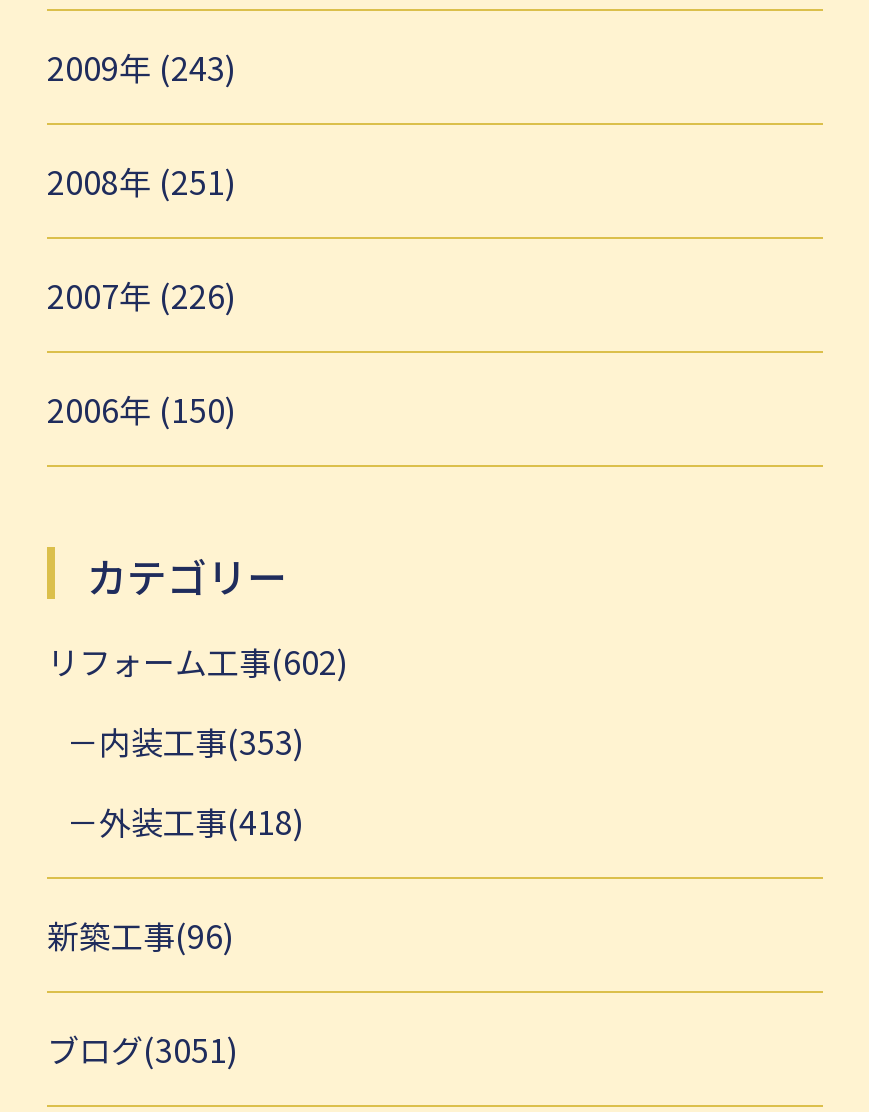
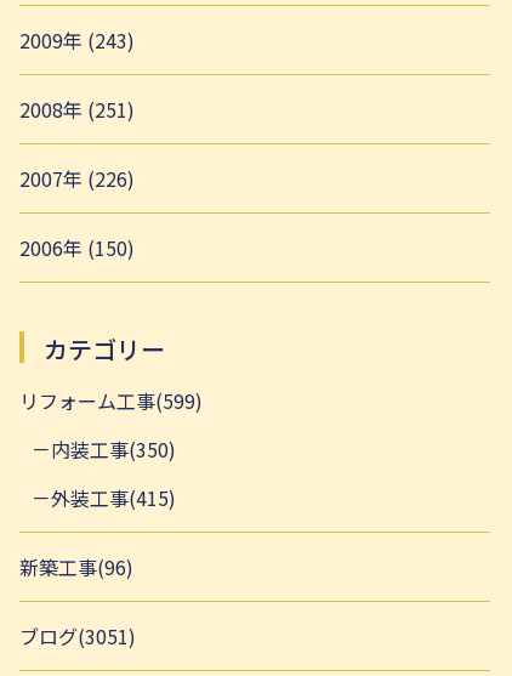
- リフォーム工事(602)
+ リフォーム工事(599)

- 内装工事(353)
+ 内装工事(350)

- 外装工事(418)
+ 外装工事(415)
